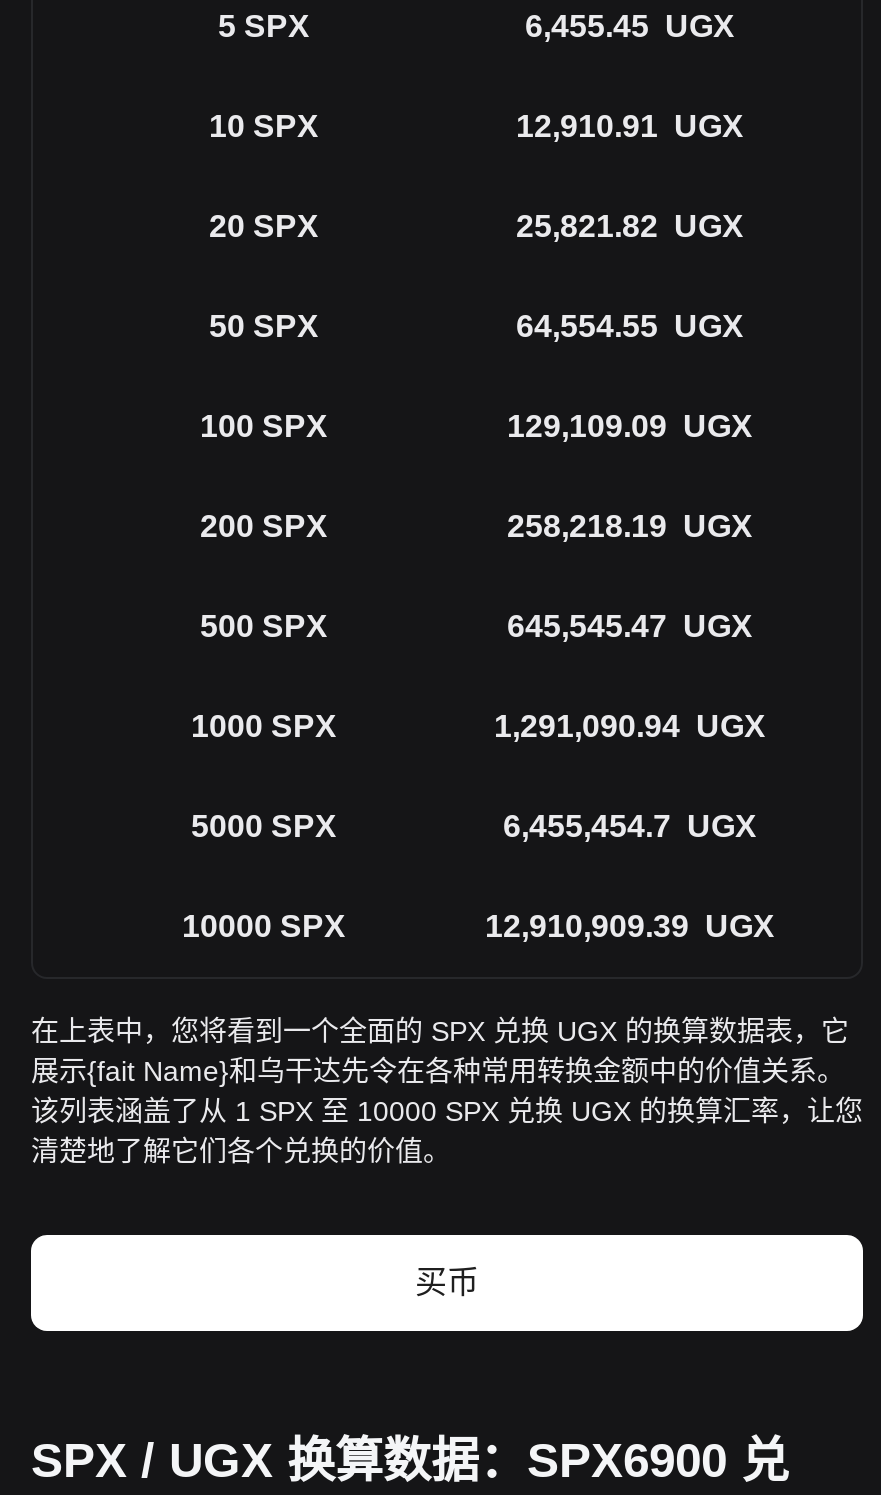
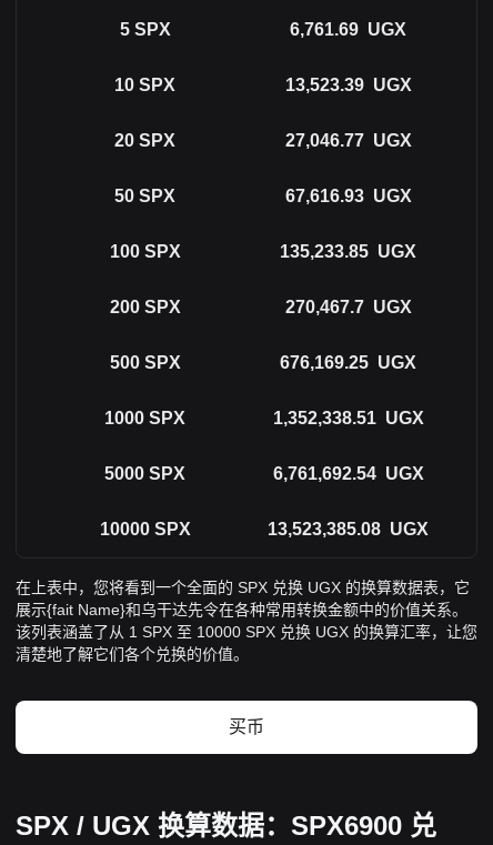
- 6,455.45 UGX
+ 6,761.69 UGX

- 12,910.91 UGX
+ 13,523.39 UGX

- 25,821.82 UGX
+ 27,046.77 UGX

- 64,554.55 UGX
+ 67,616.93 UGX

- 129,109.09 UGX
+ 135,233.85 UGX

- 258,218.19 UGX
+ 270,467.7 UGX

- 645,545.47 UGX
+ 676,169.25 UGX

- 1,291,090.94 UGX
+ 1,352,338.51 UGX

- 6,455,454.7 UGX
+ 6,761,692.54 UGX

- 12,910,909.39 UGX
+ 13,523,385.08 UGX
